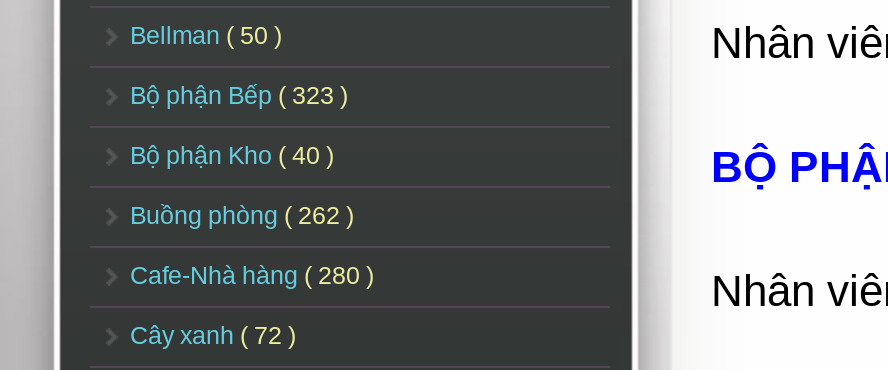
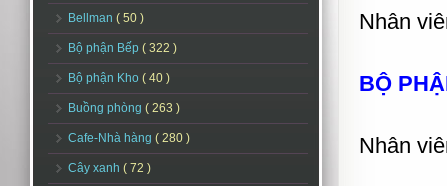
- Bộ phận Bếp ( 323 )
+ Bộ phận Bếp ( 322 )

- Buồng phòng ( 262 )
+ Buồng phòng ( 263 )
